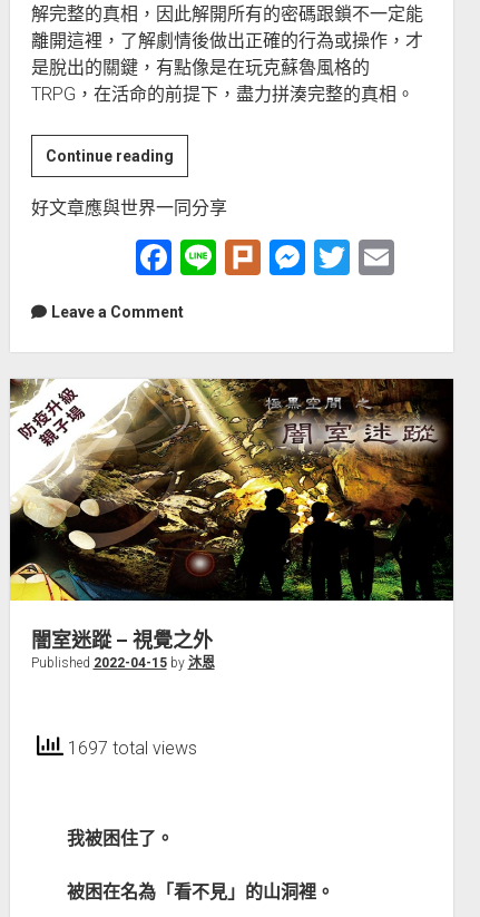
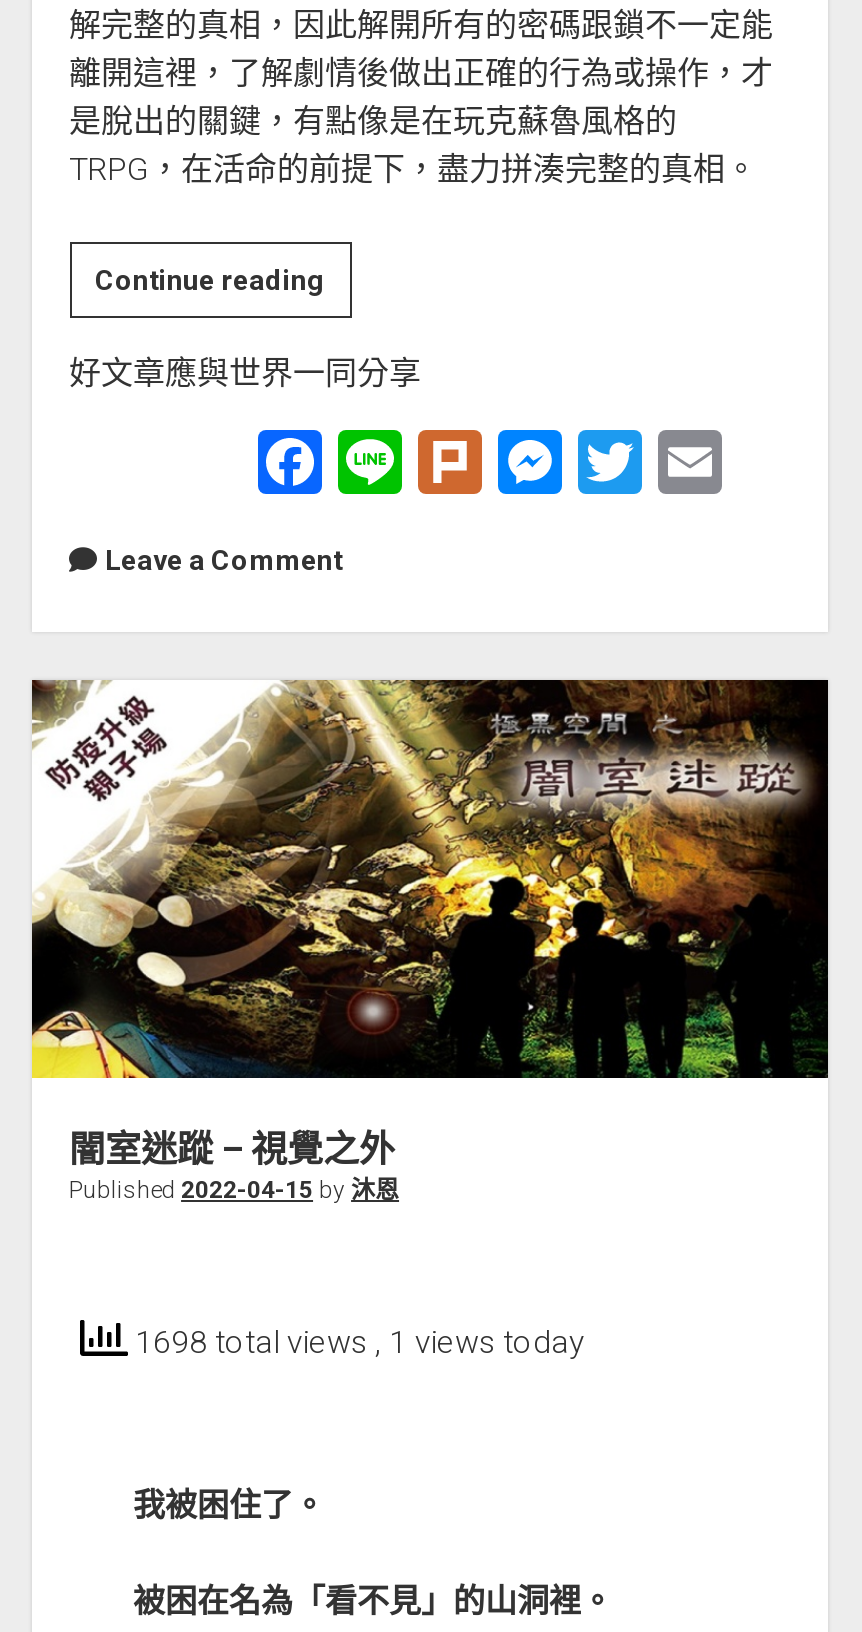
- 1697 total views
+ 1698 total views, 1 views today
